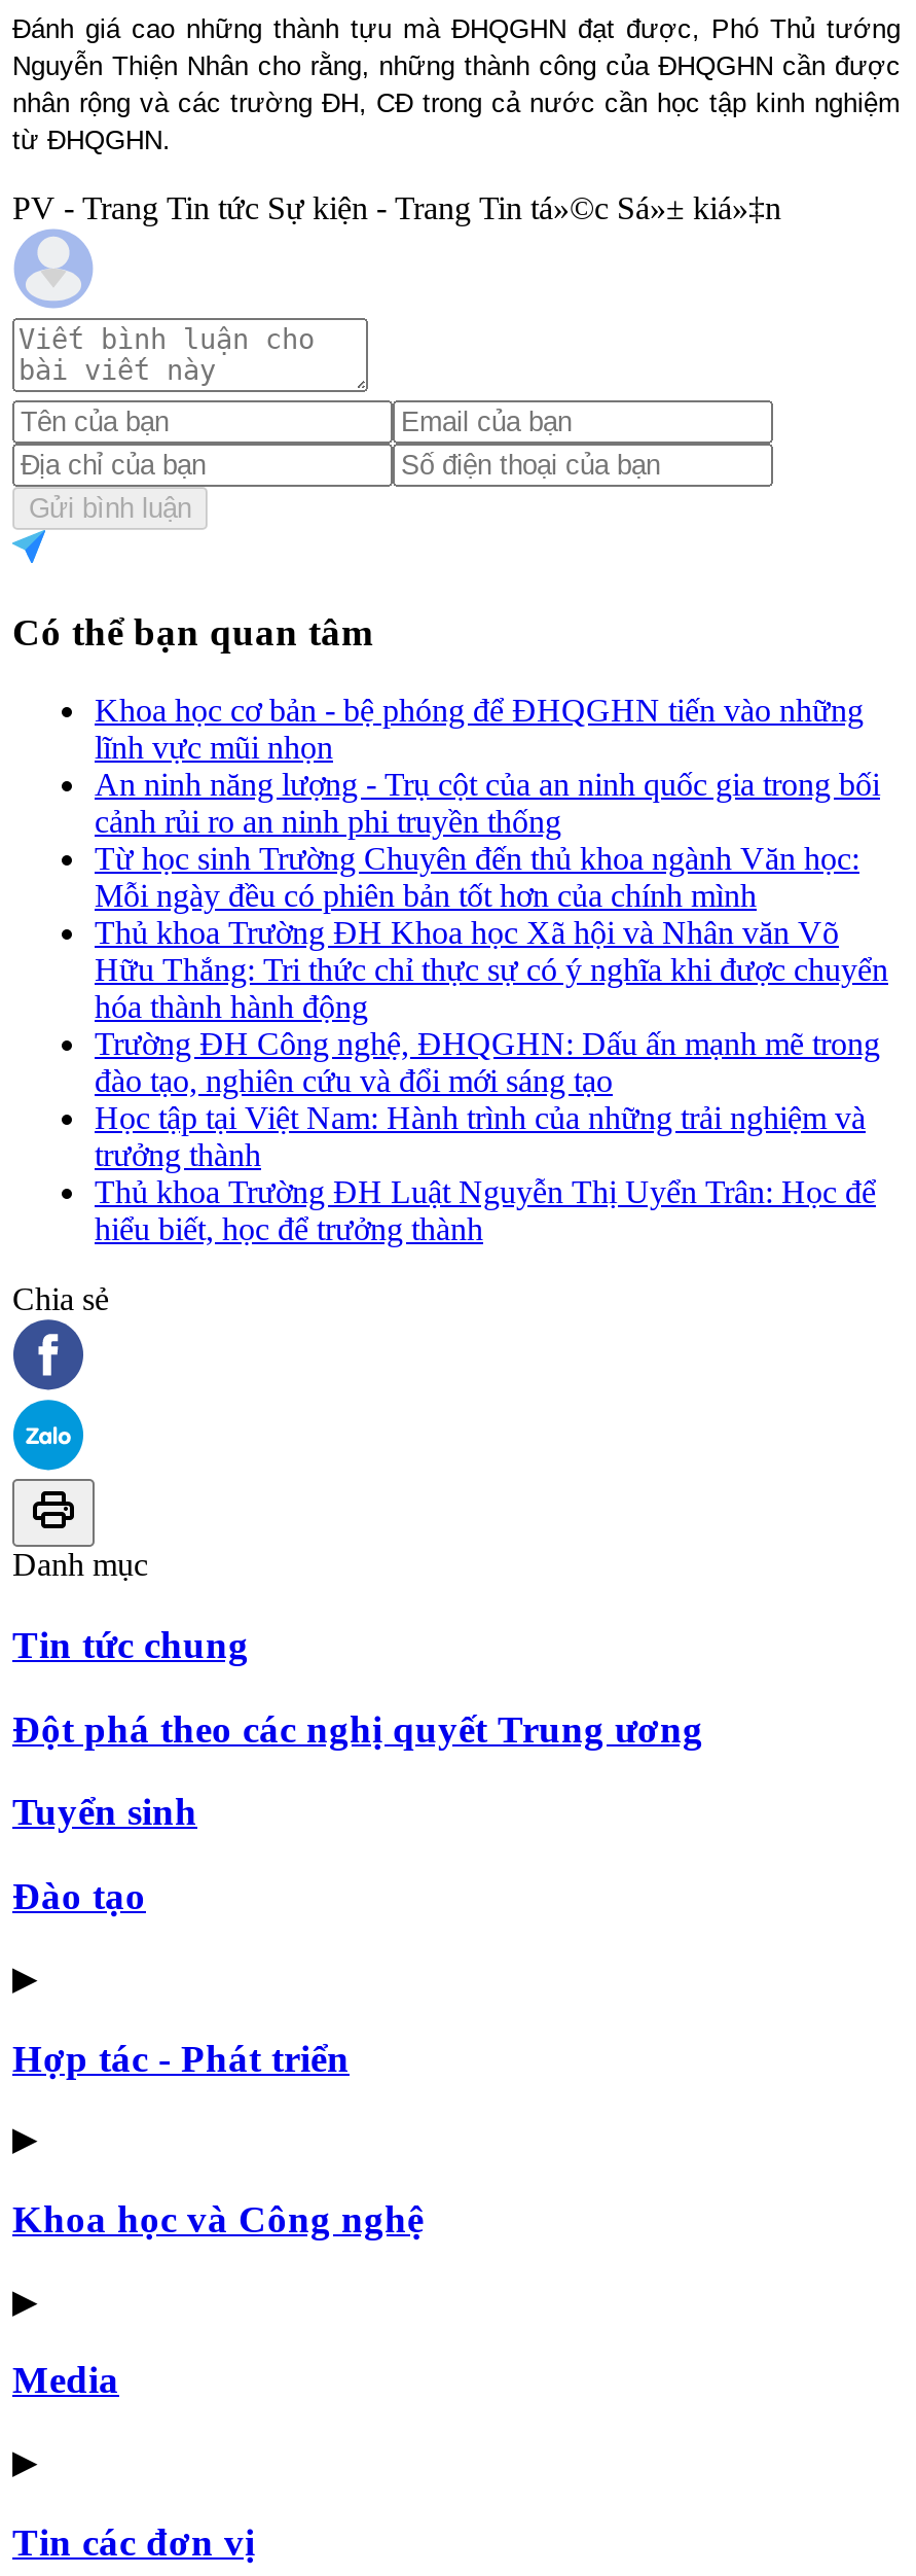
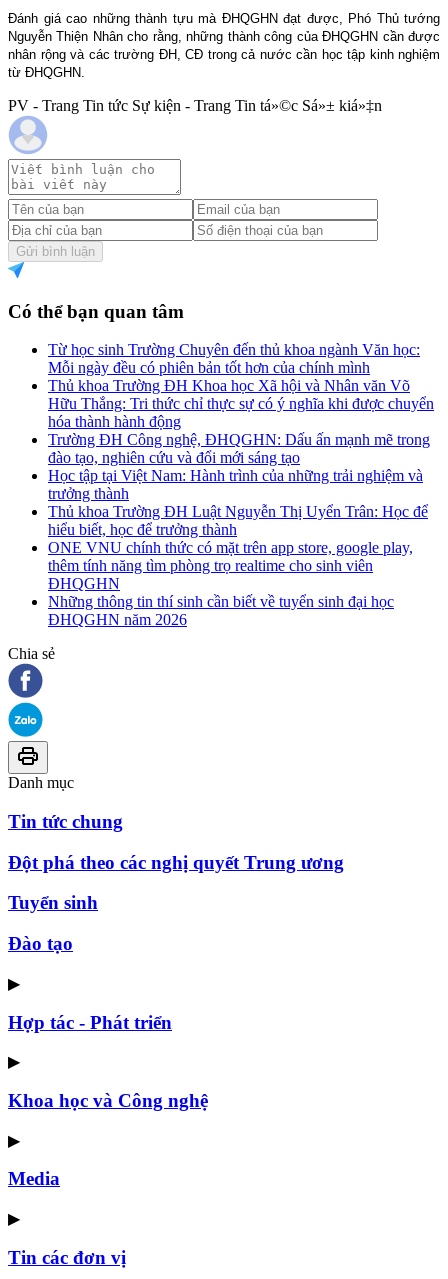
- Khoa học cơ bản - bệ phóng để ĐHQGHN tiến vào những
- lĩnh vực mũi nhọn
- An ninh năng lượng - Trụ cột của an ninh quốc gia trong bối
- cảnh rủi ro an ninh phi truyền thống

moved up: Từ học sinh Trường Chuyên đến thủ khoa ngành Văn học: | Mỗi ngày đều có phiên bản tốt hơn của chính mình | Thủ khoa Trường ĐH Khoa học Xã hội và Nhân văn Võ | ... | Thủ khoa Trường ĐH Luật Nguyễn Thị Uyển Trân: Học để | hiểu biết, học để trưởng thành

+ ONE VNU chính thức có mặt trên app store, google play,
+ thêm tính năng tìm phòng trọ realtime cho sinh viên
+ ĐHQGHN
+ Những thông tin thí sinh cần biết về tuyển sinh đại học
+ ĐHQGHN năm 2026
